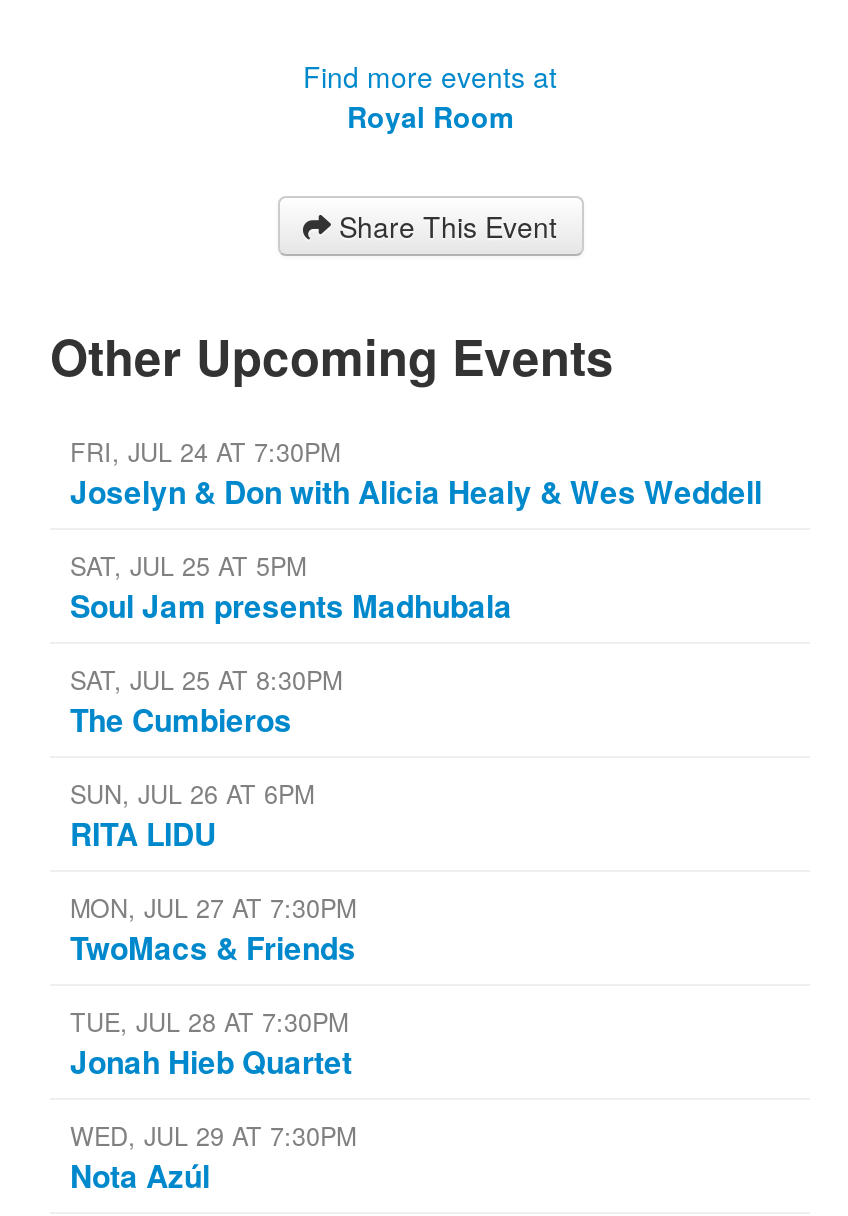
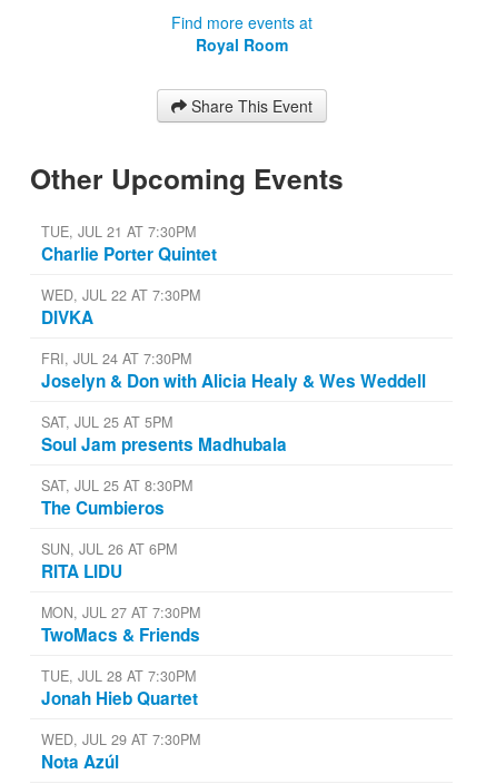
+ TUE, JUL 21 AT 7:30PM
+ Charlie Porter Quintet
+ WED, JUL 22 AT 7:30PM
+ DIVKA
